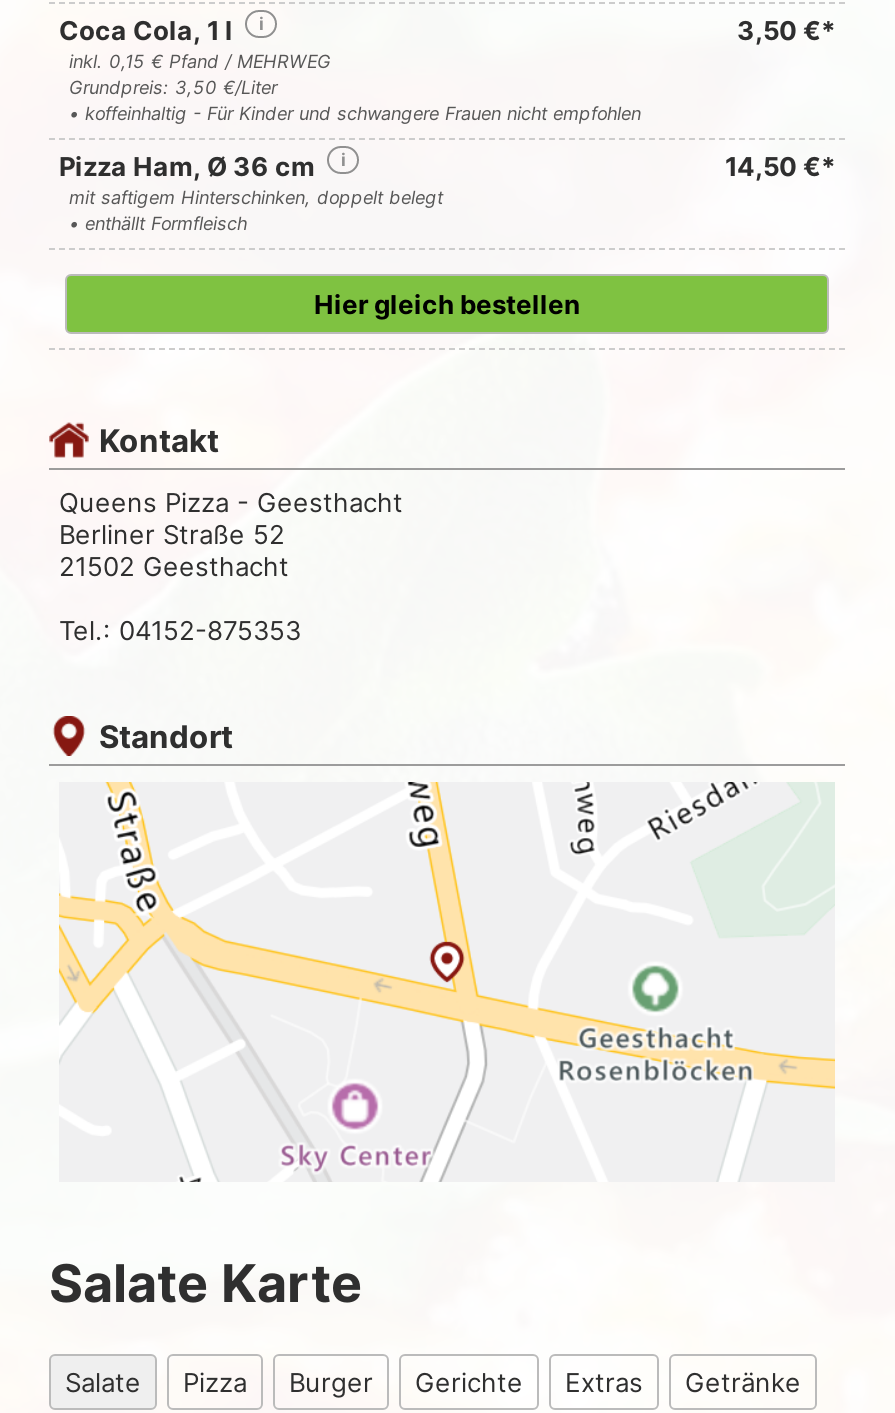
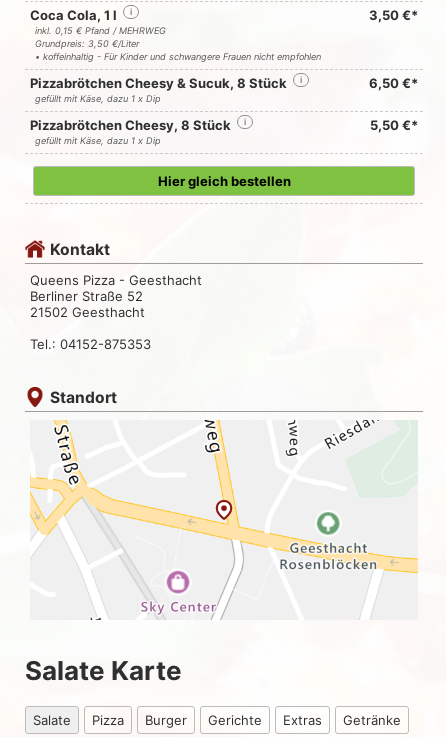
- Pizza Ham, Ø 36 cm
- 14,50 €*
- mit saftigem Hinterschinken, doppelt belegt
- • enthällt Formfleisch
+ Pizzabrötchen Cheesy & Sucuk, 8 Stück
+ 6,50 €*
+ gefüllt mit Käse, dazu 1 x Dip
+ Pizzabrötchen Cheesy, 8 Stück
+ 5,50 €*
+ gefüllt mit Käse, dazu 1 x Dip
